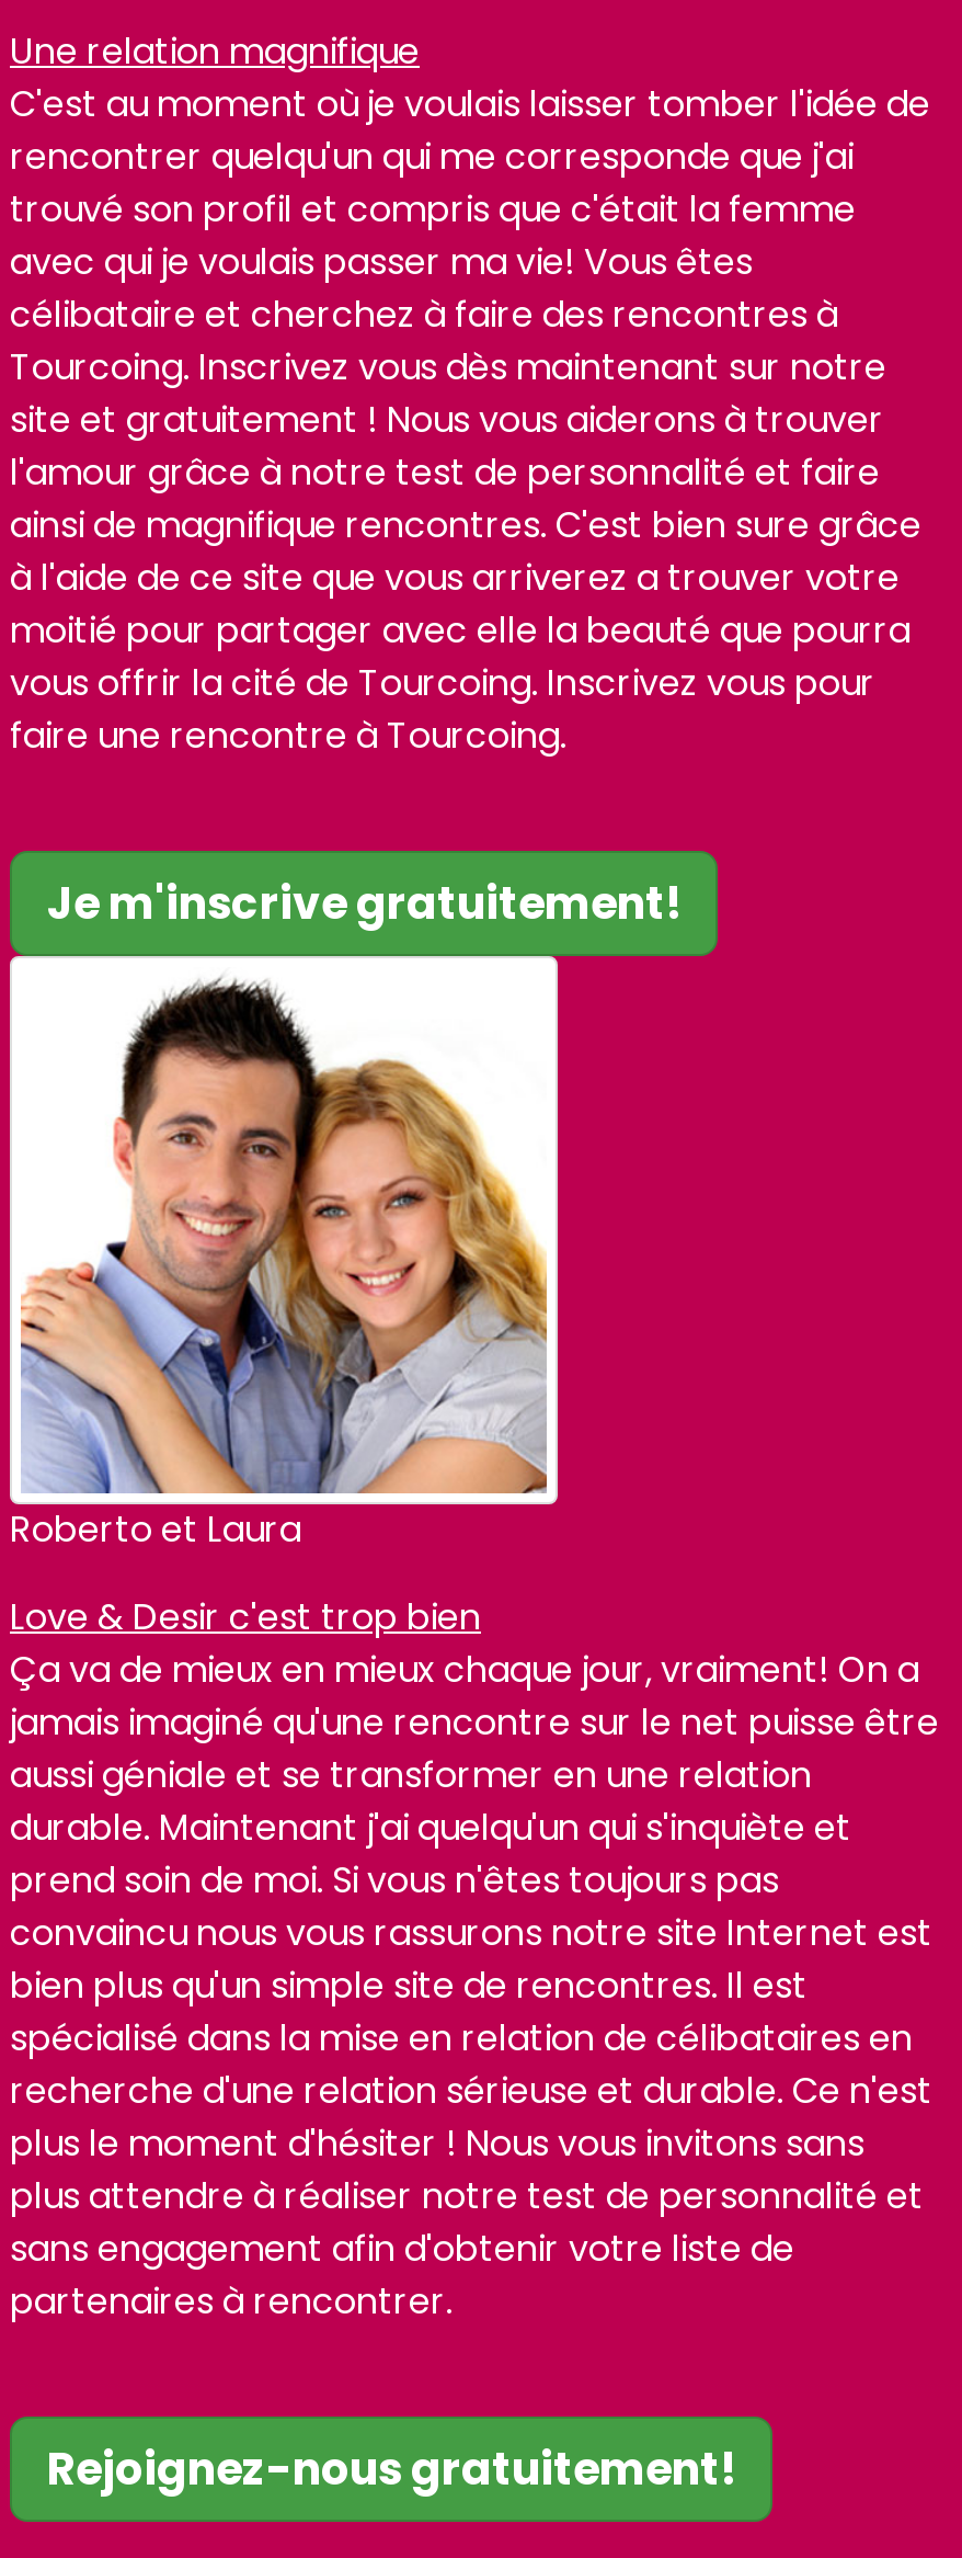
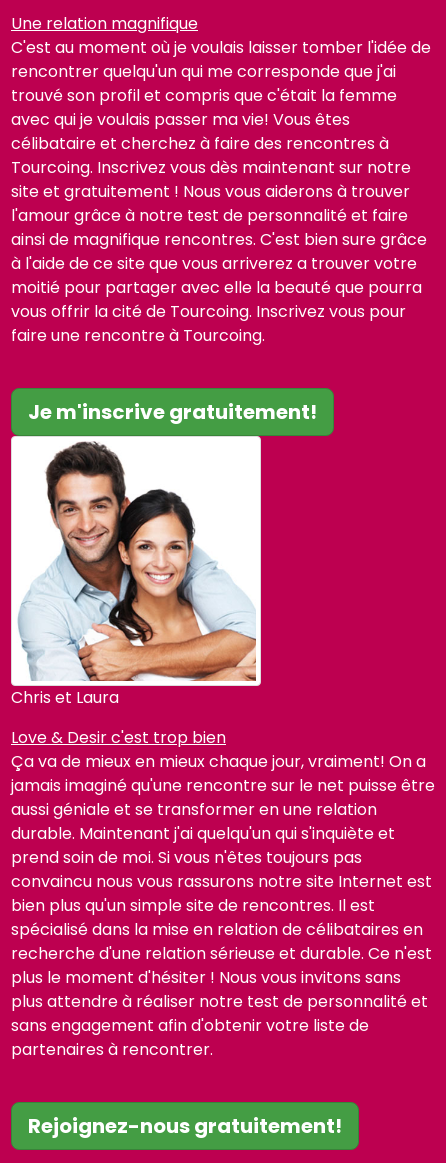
- [image]
- Roberto et Laura
+ [image]
+ Chris et Laura
